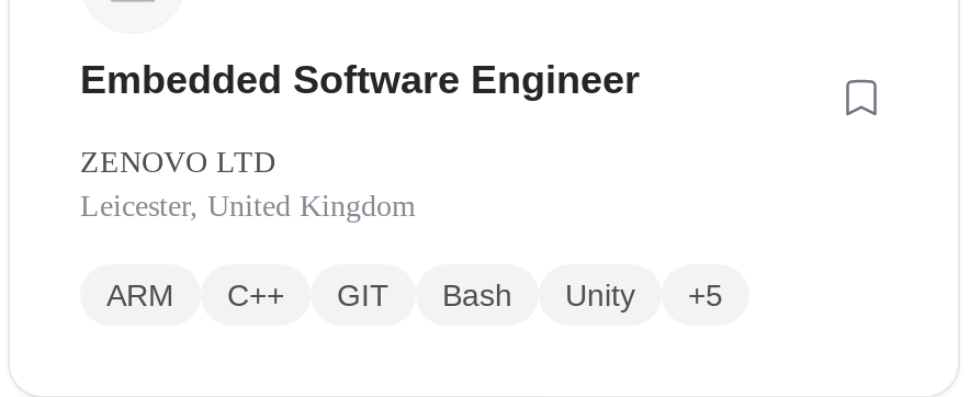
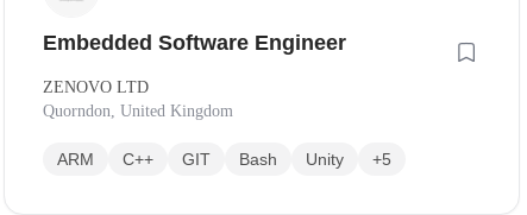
- Leicester, United Kingdom
+ Quorndon, United Kingdom
